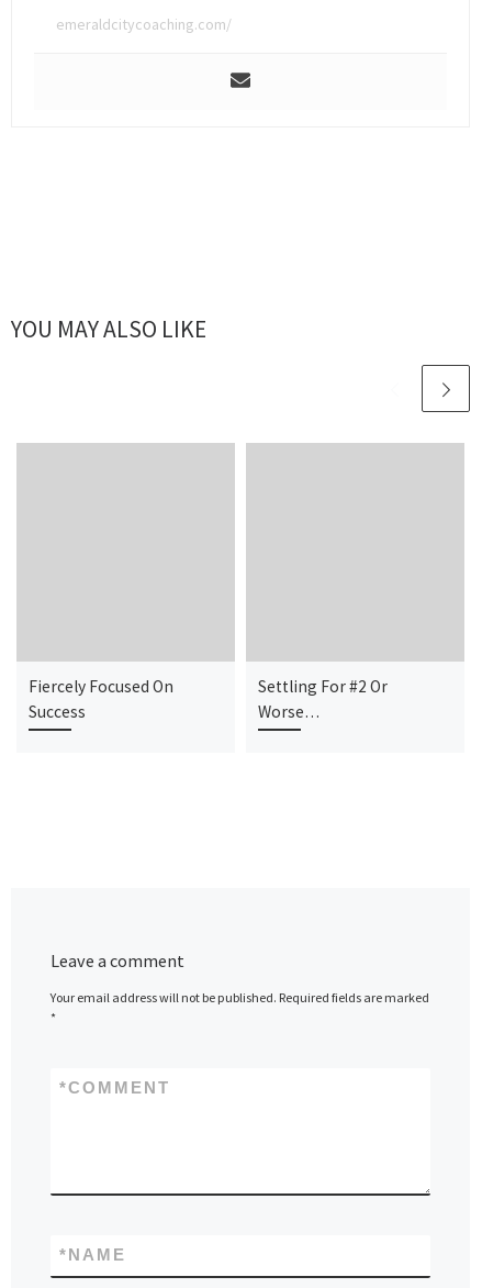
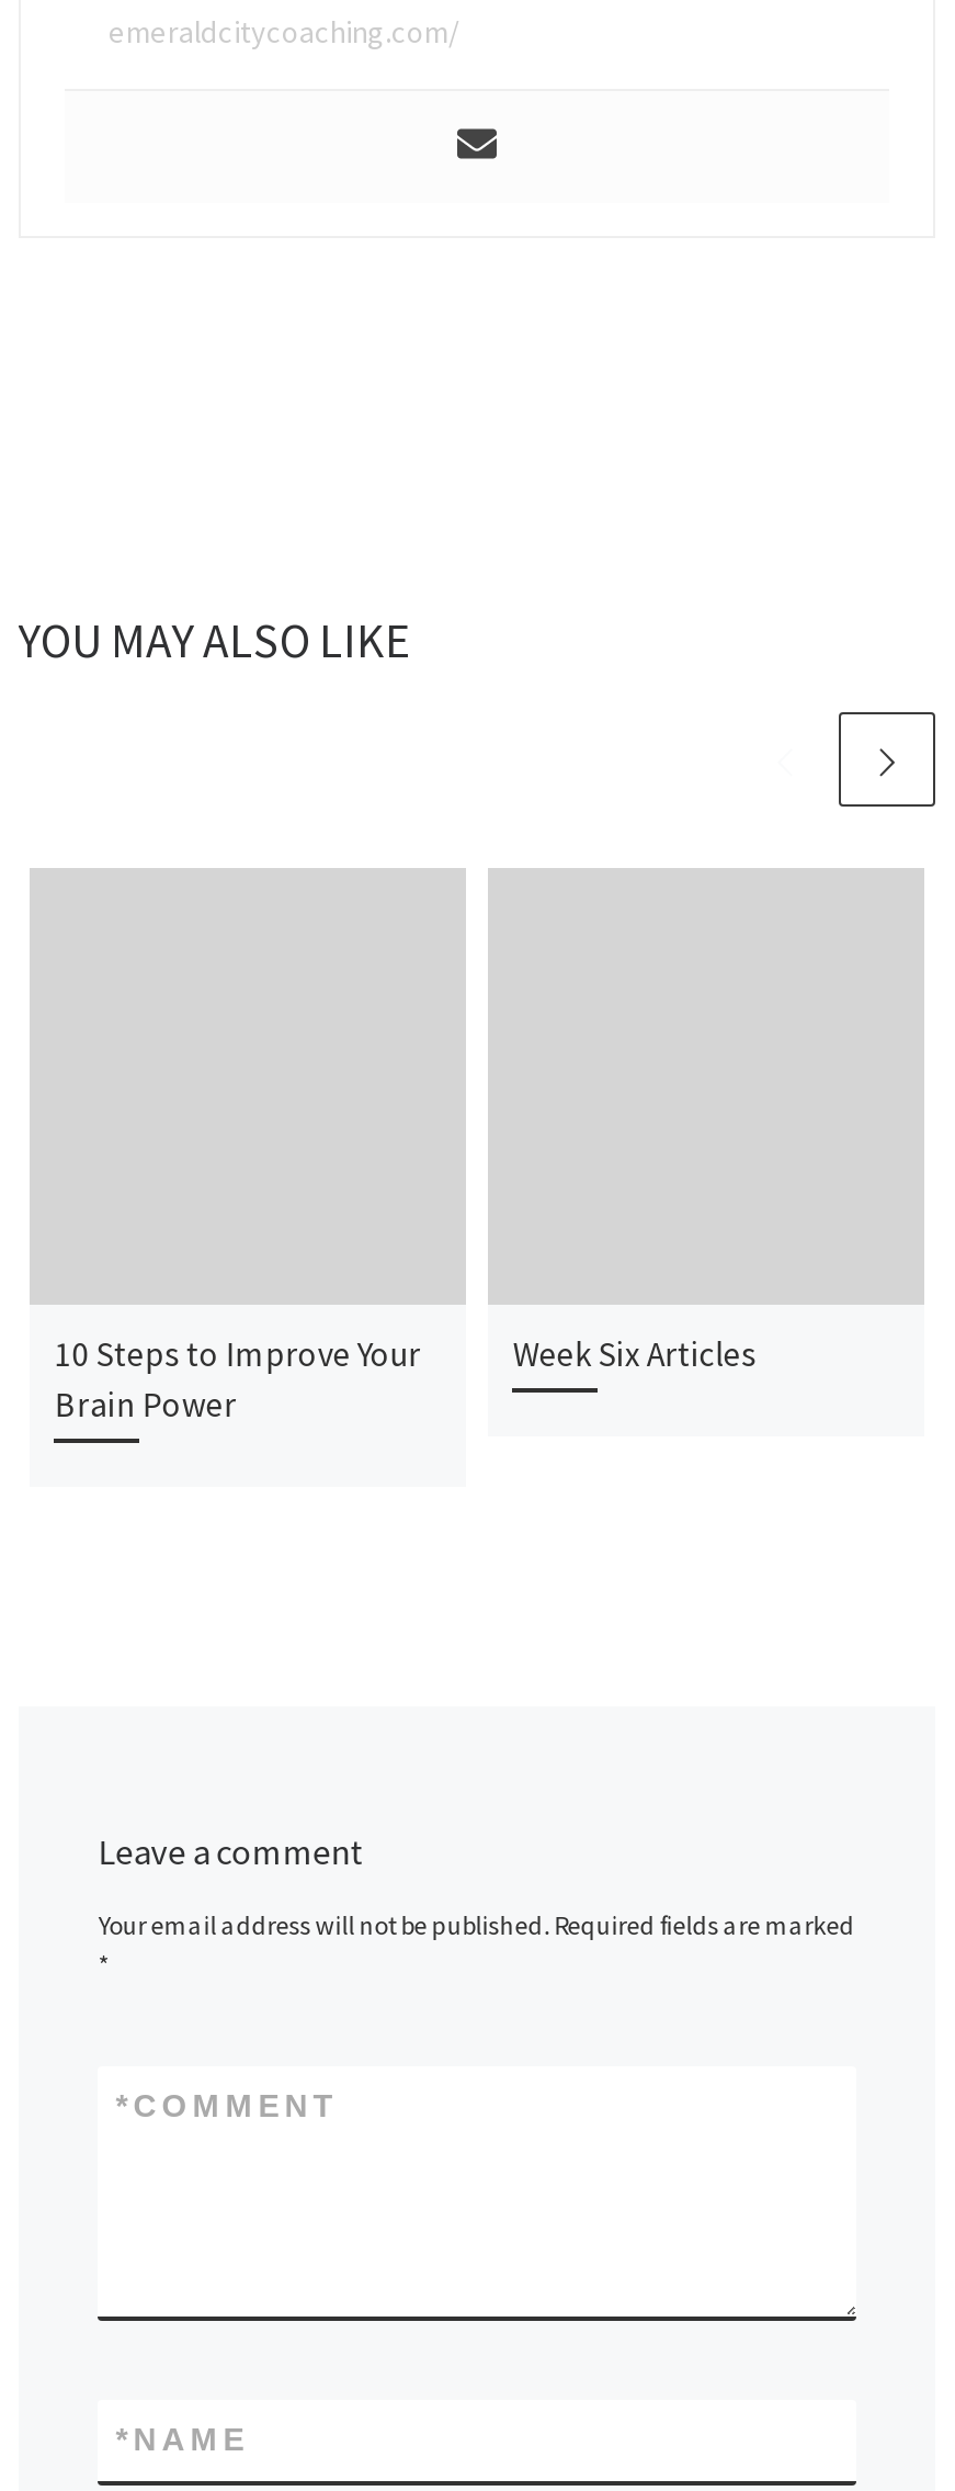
- Fiercely Focused On
- Success
+ 10 Steps to Improve Your
+ Brain Power

- Settling For #2 Or
- Worse…
+ Week Six Articles
